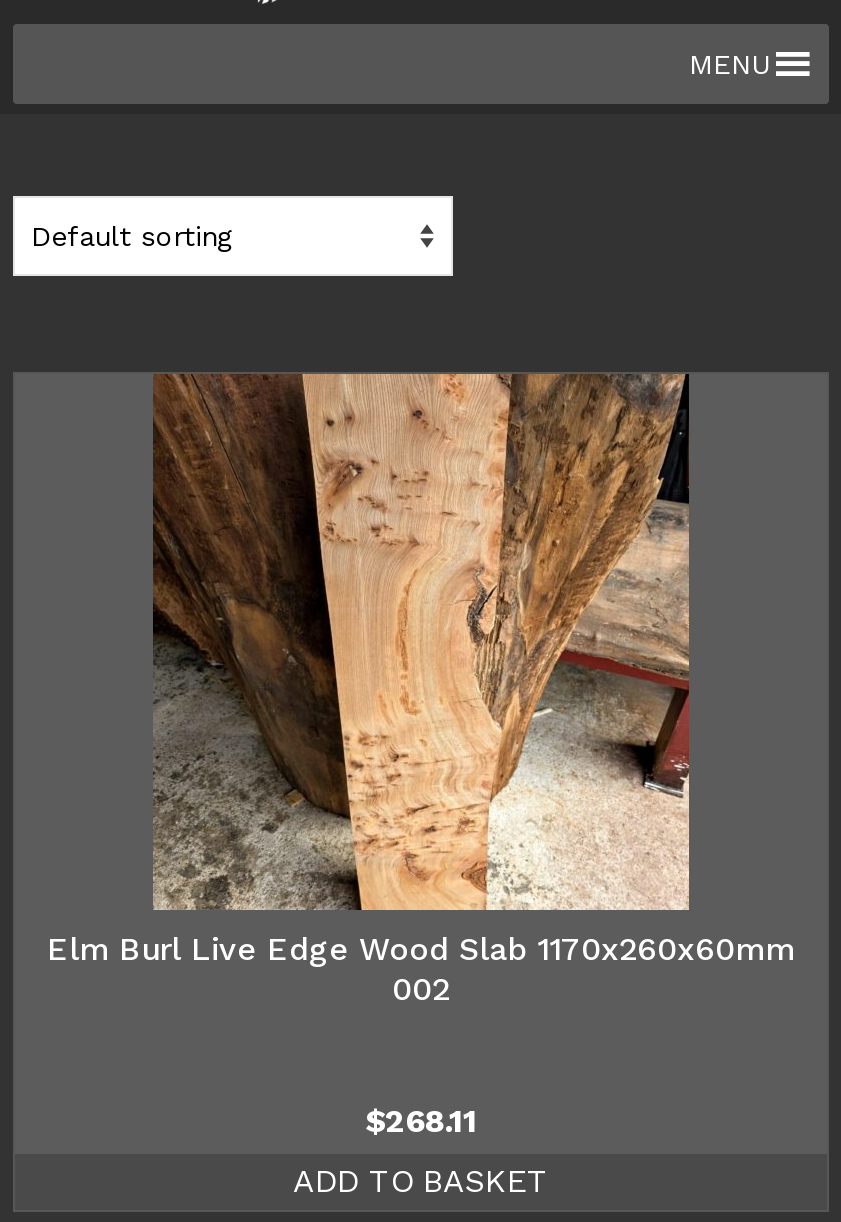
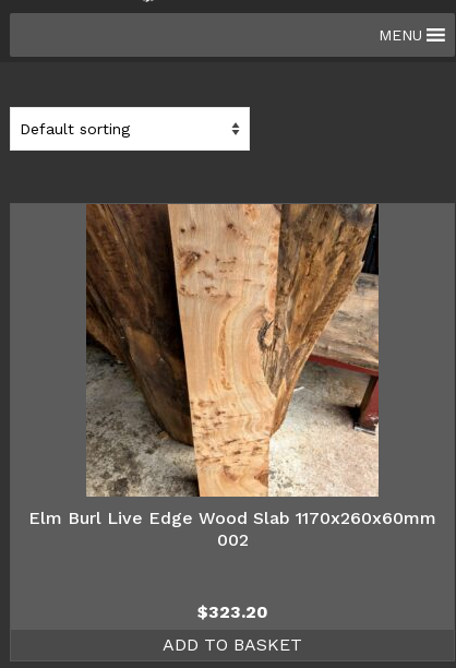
- $268.11
+ $323.20
